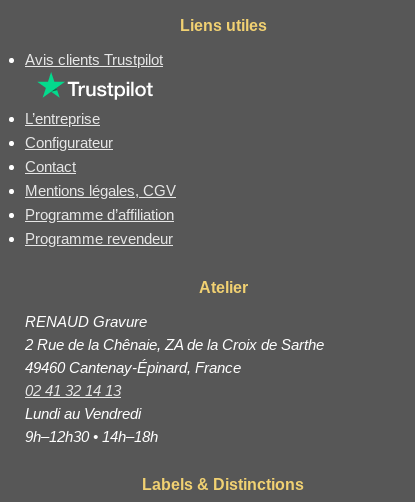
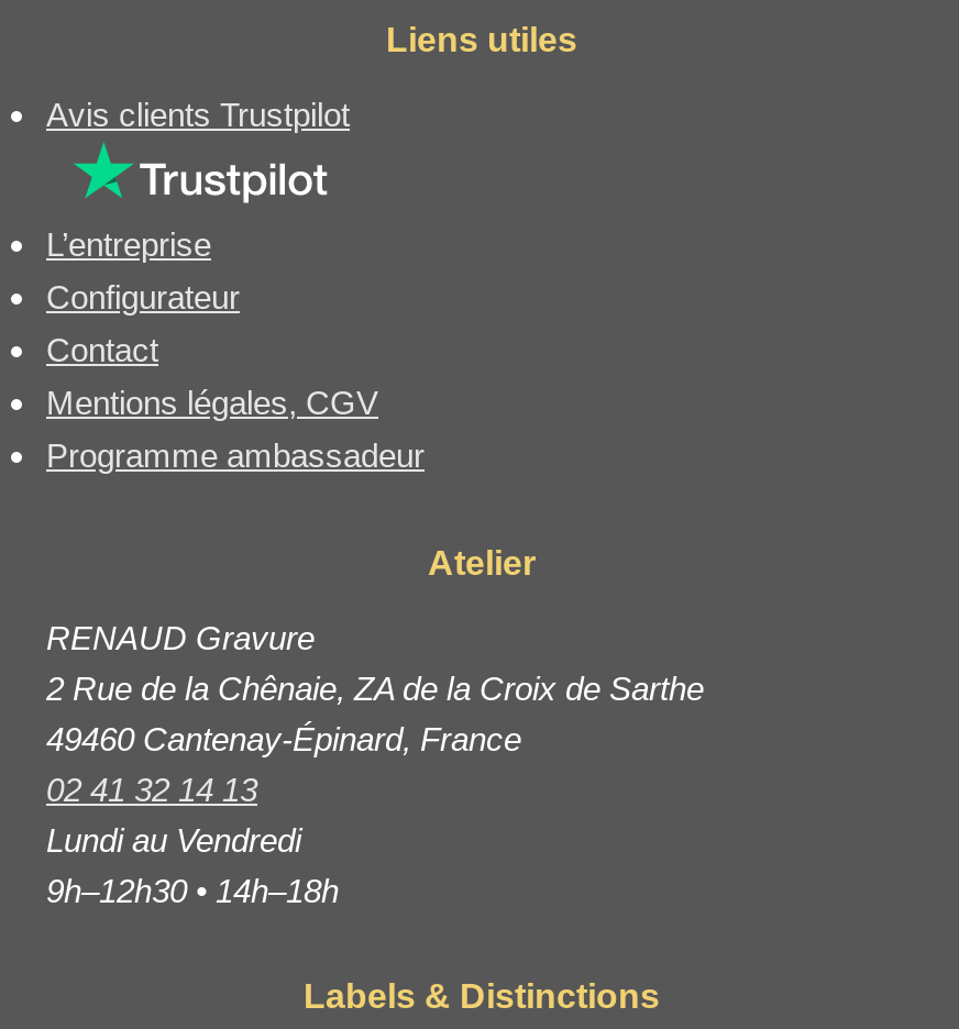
- Programme d’affiliation
- Programme revendeur
+ Programme ambassadeur
